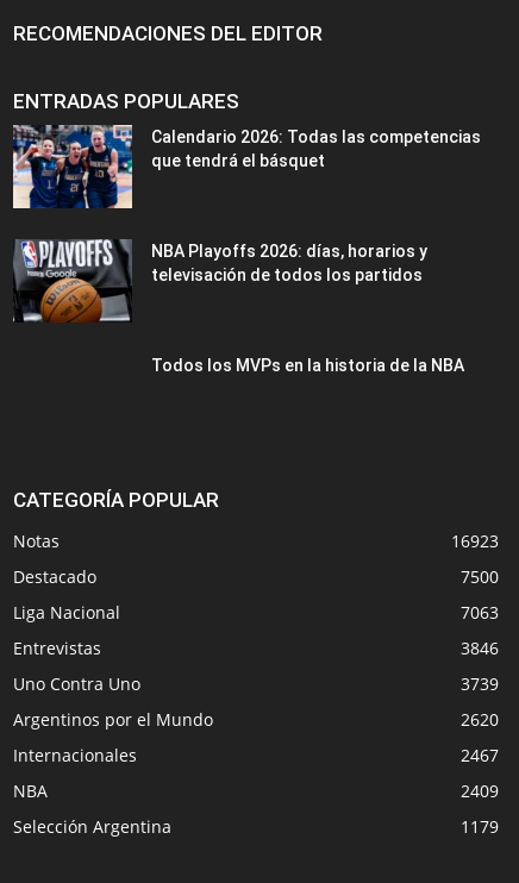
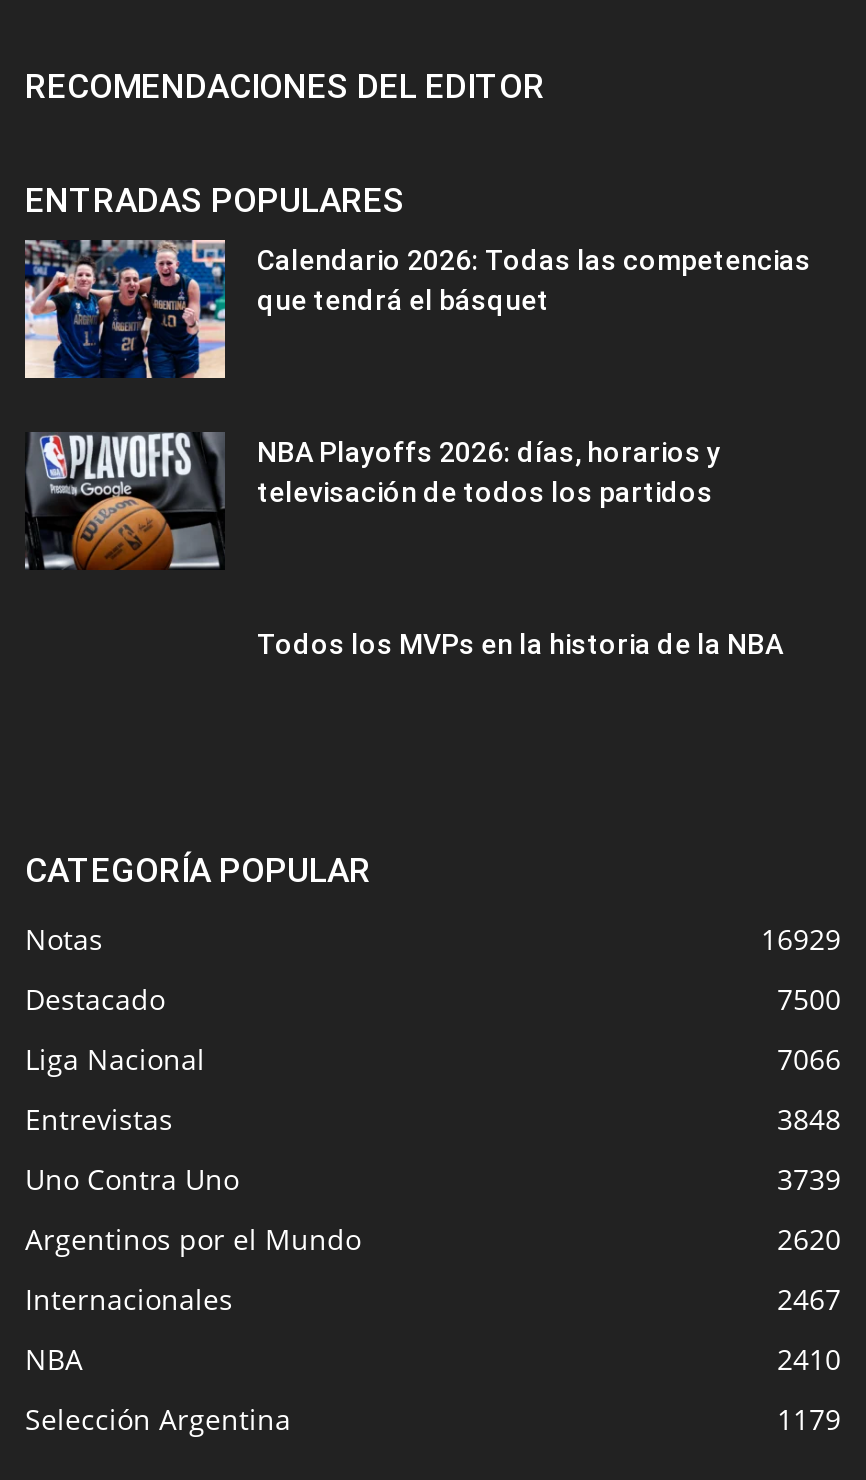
- 16923
+ 16929

- 7063
+ 7066

- 3846
+ 3848

- 2409
+ 2410
